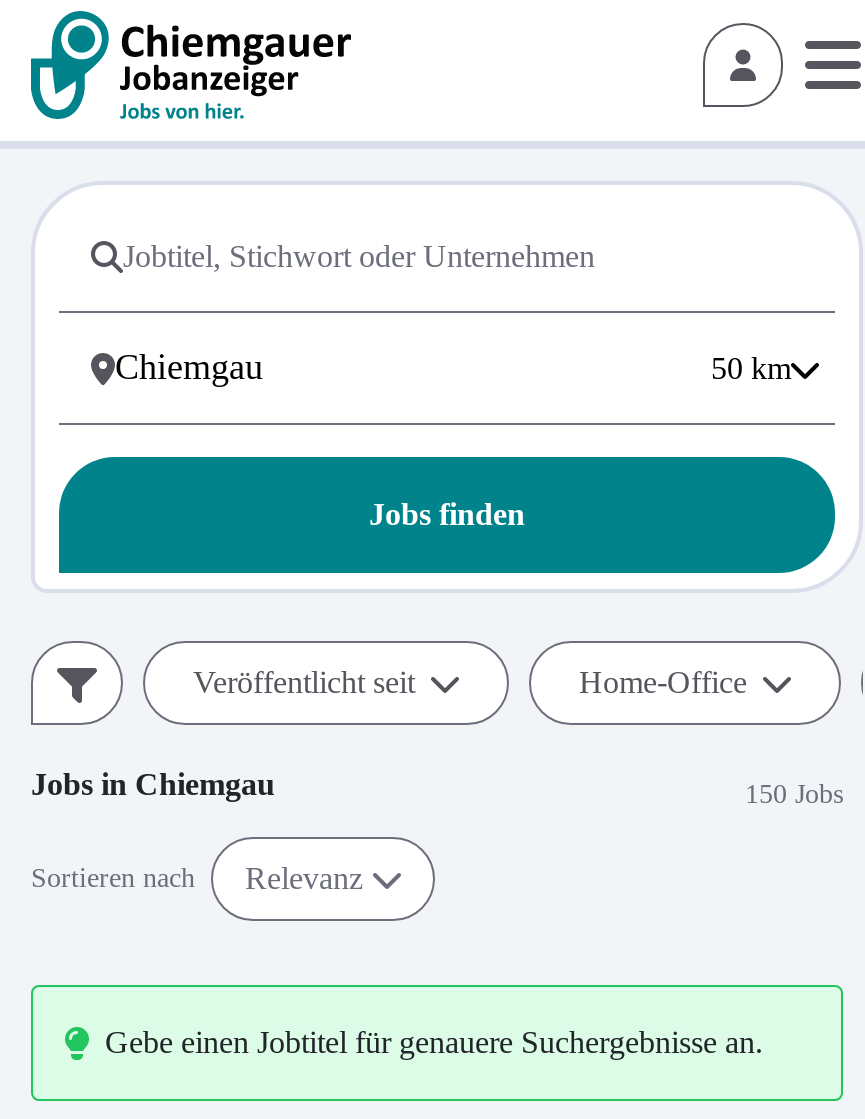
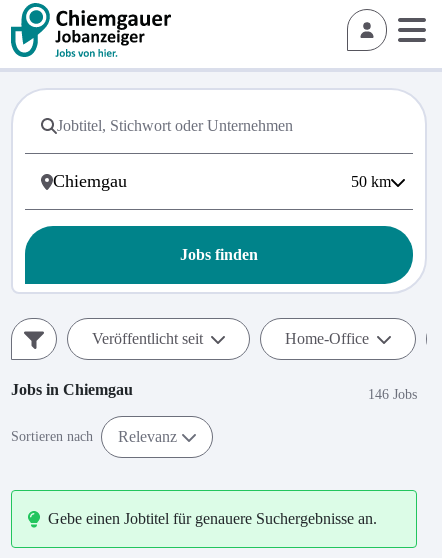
- 150 Jobs
+ 146 Jobs
